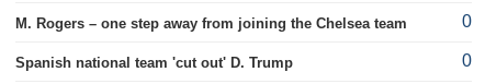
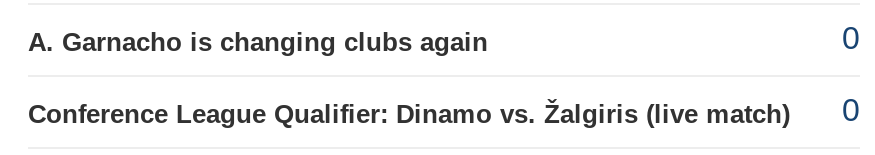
- M. Rogers – one step away from joining the Chelsea team
+ A. Garnacho is changing clubs again

- Spanish national team 'cut out' D. Trump
+ Conference League Qualifier: Dinamo vs. Žalgiris (live match)
